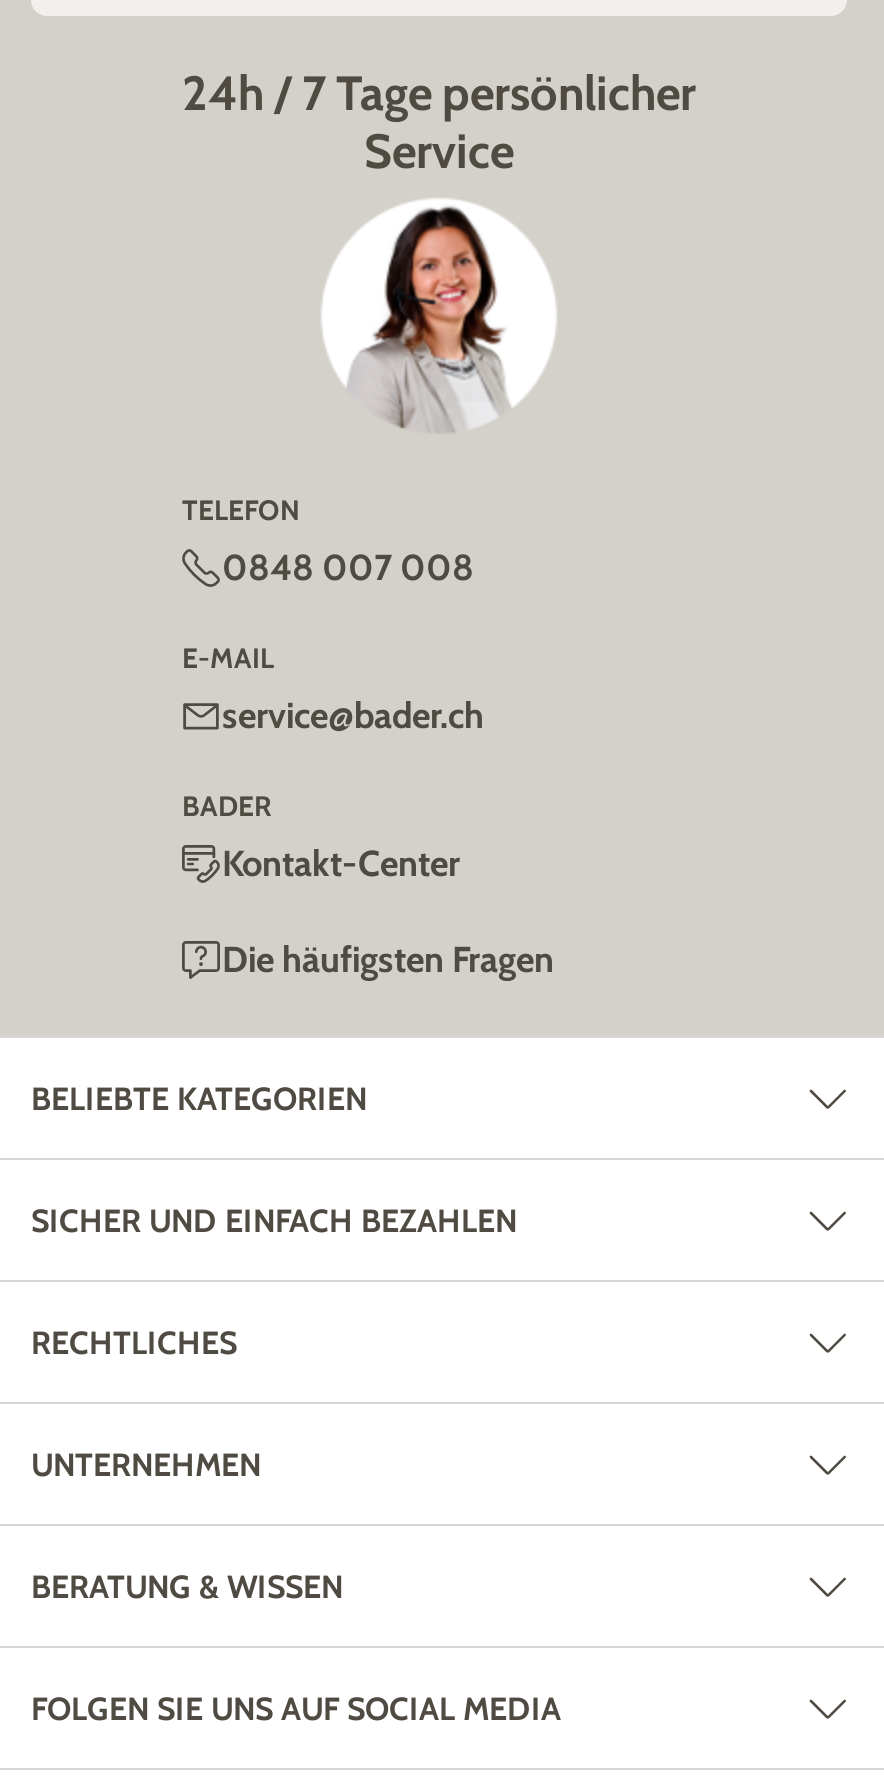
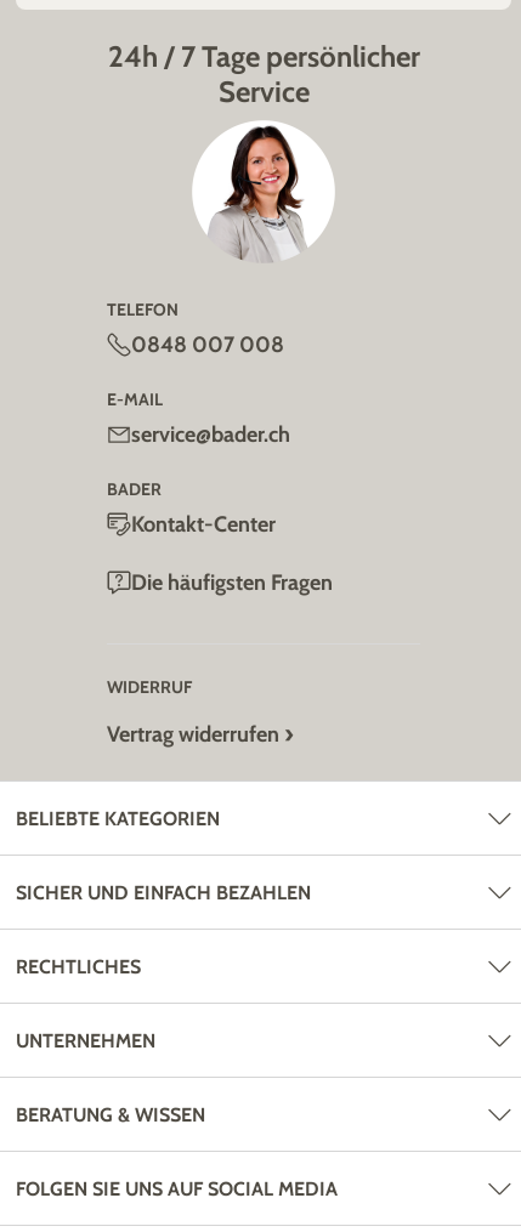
+ WIDERRUF
+ Vertrag widerrufen
